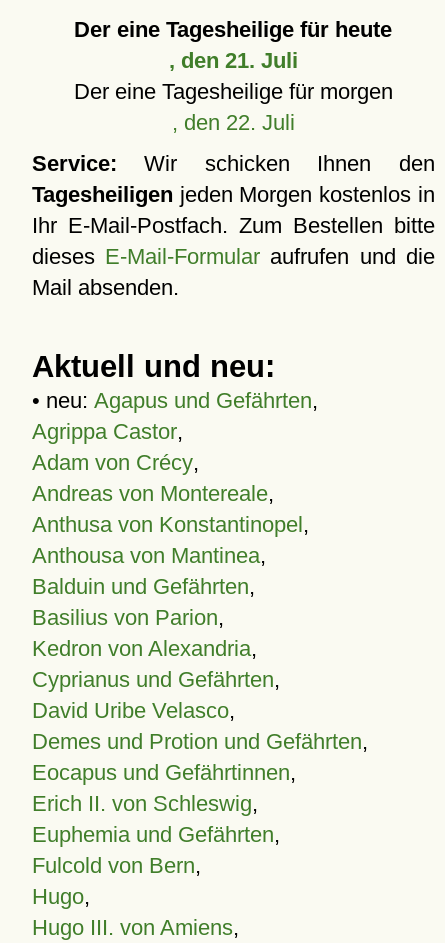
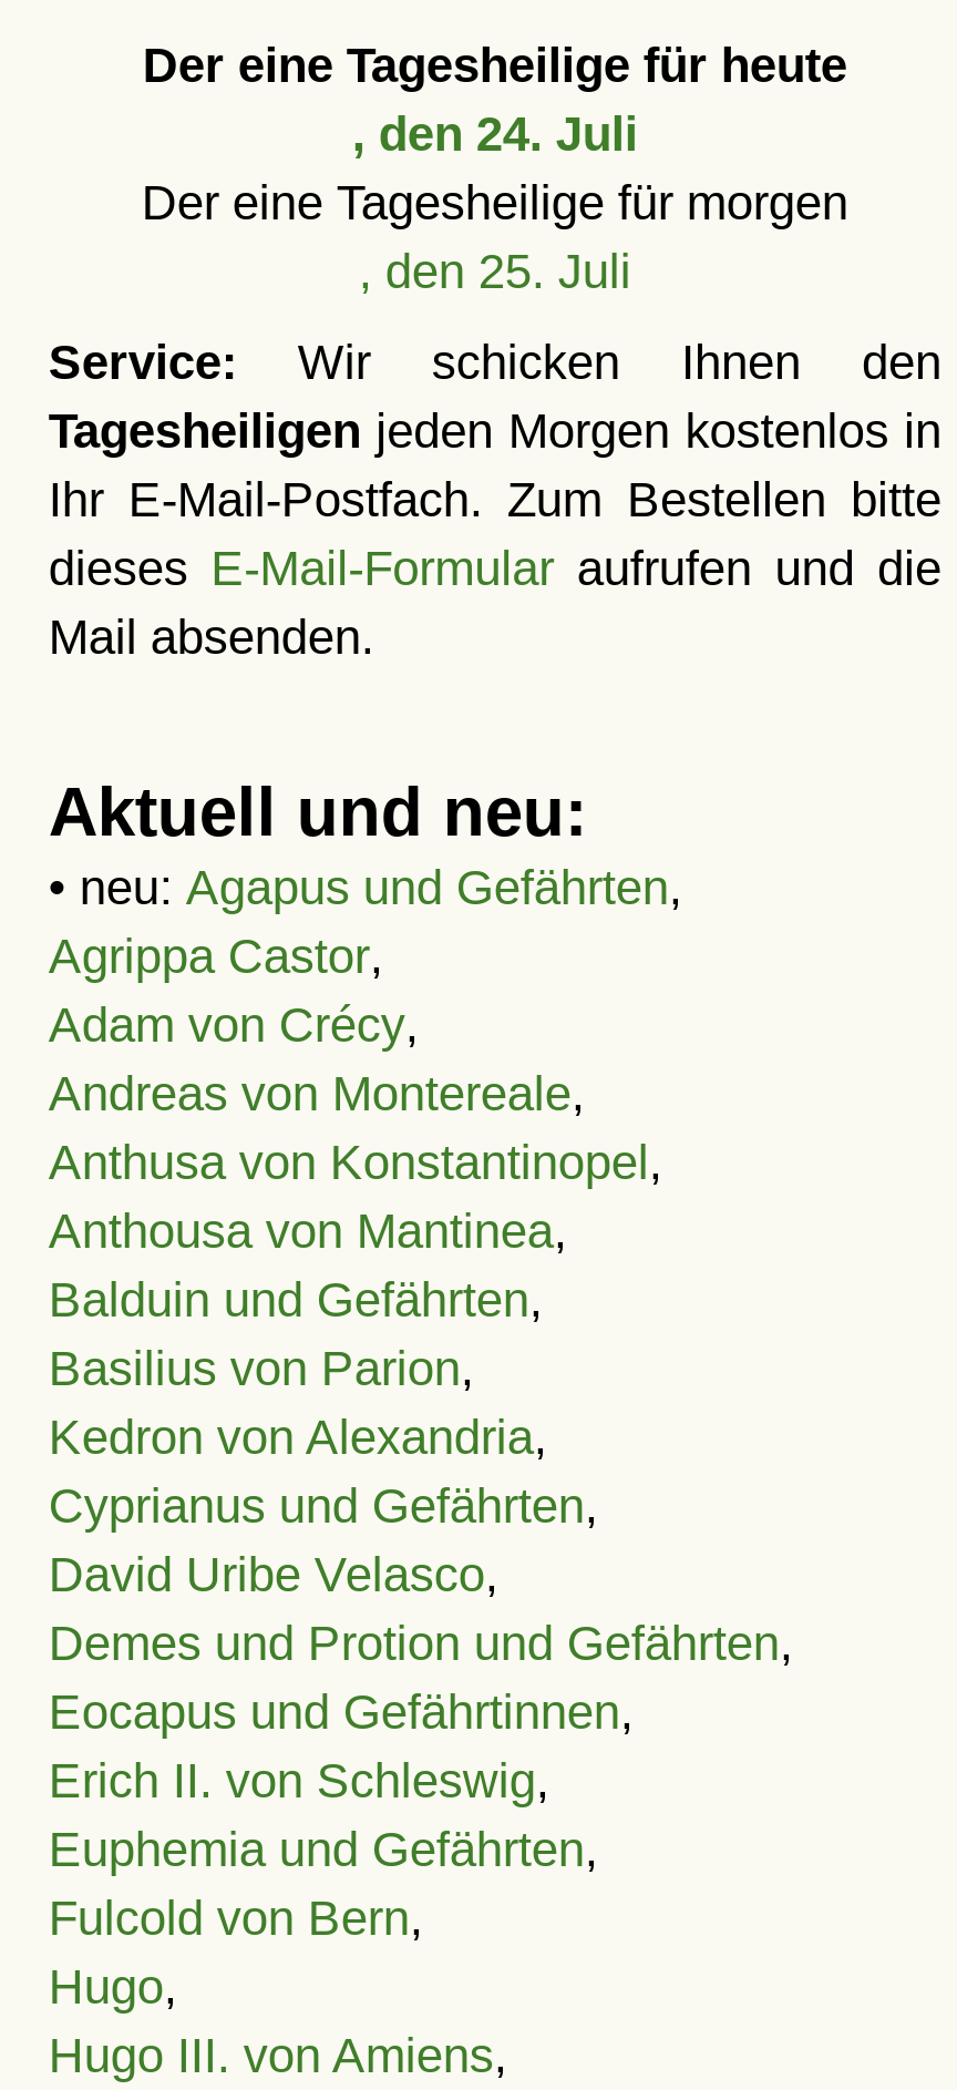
- , den 21. Juli
+ , den 24. Juli

- , den 22. Juli
+ , den 25. Juli
